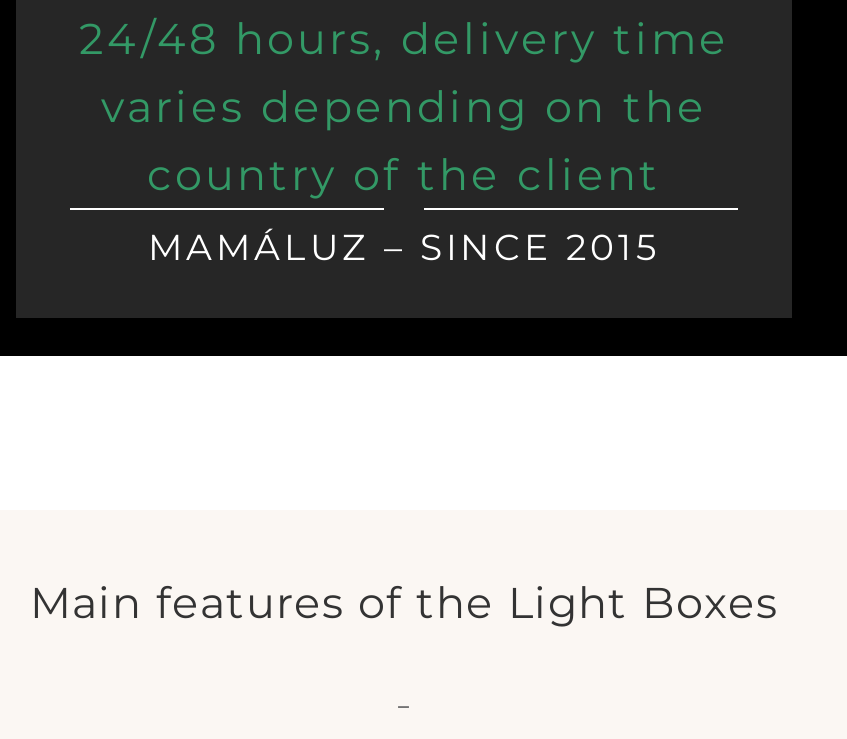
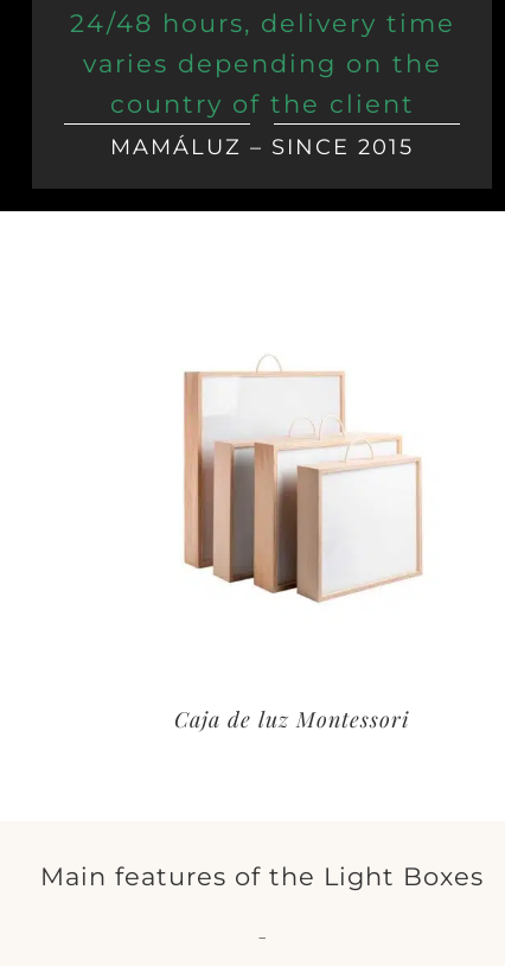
+ Caja de luz Montessori

+ [image]
